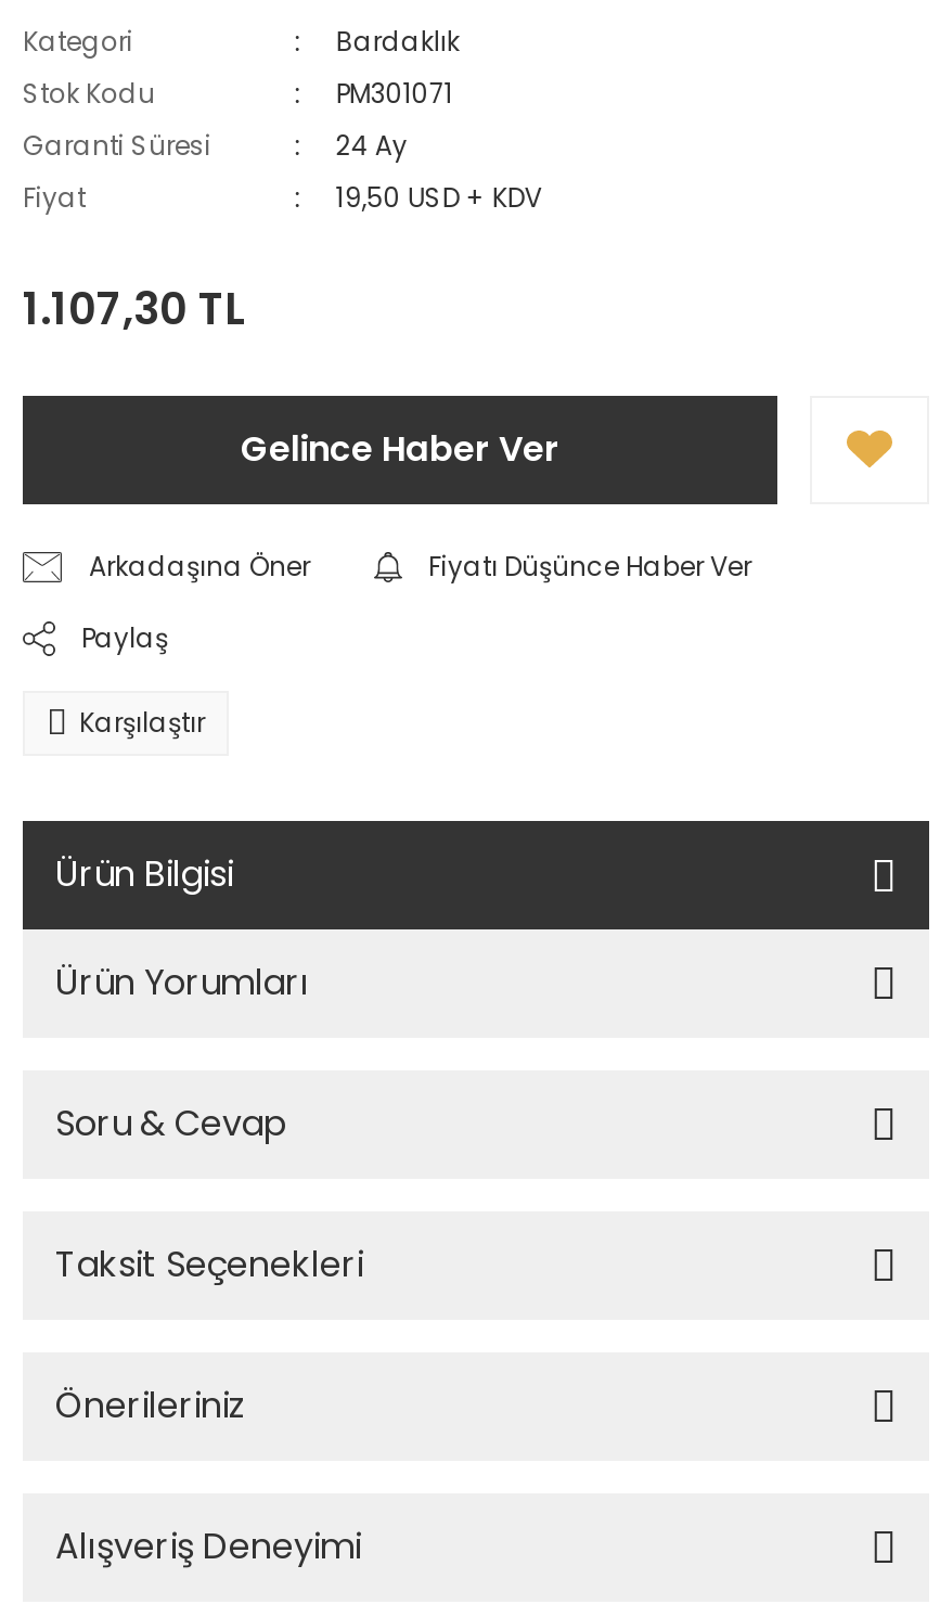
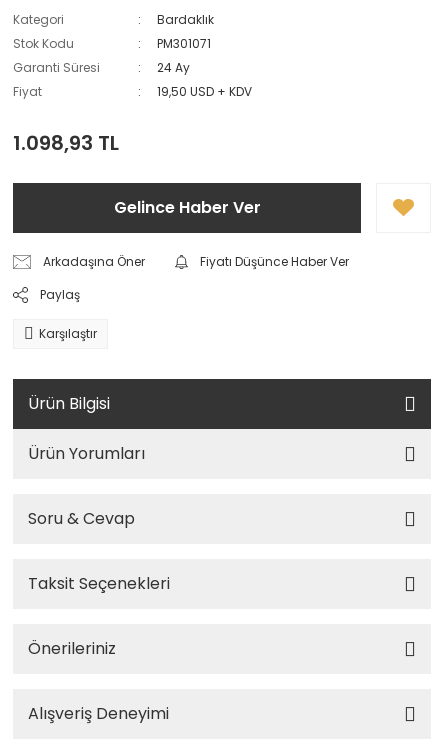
- 1.107,30 TL
+ 1.098,93 TL
